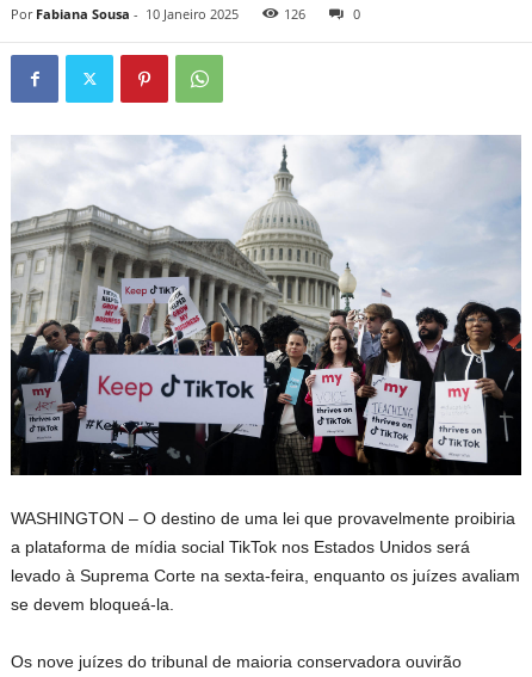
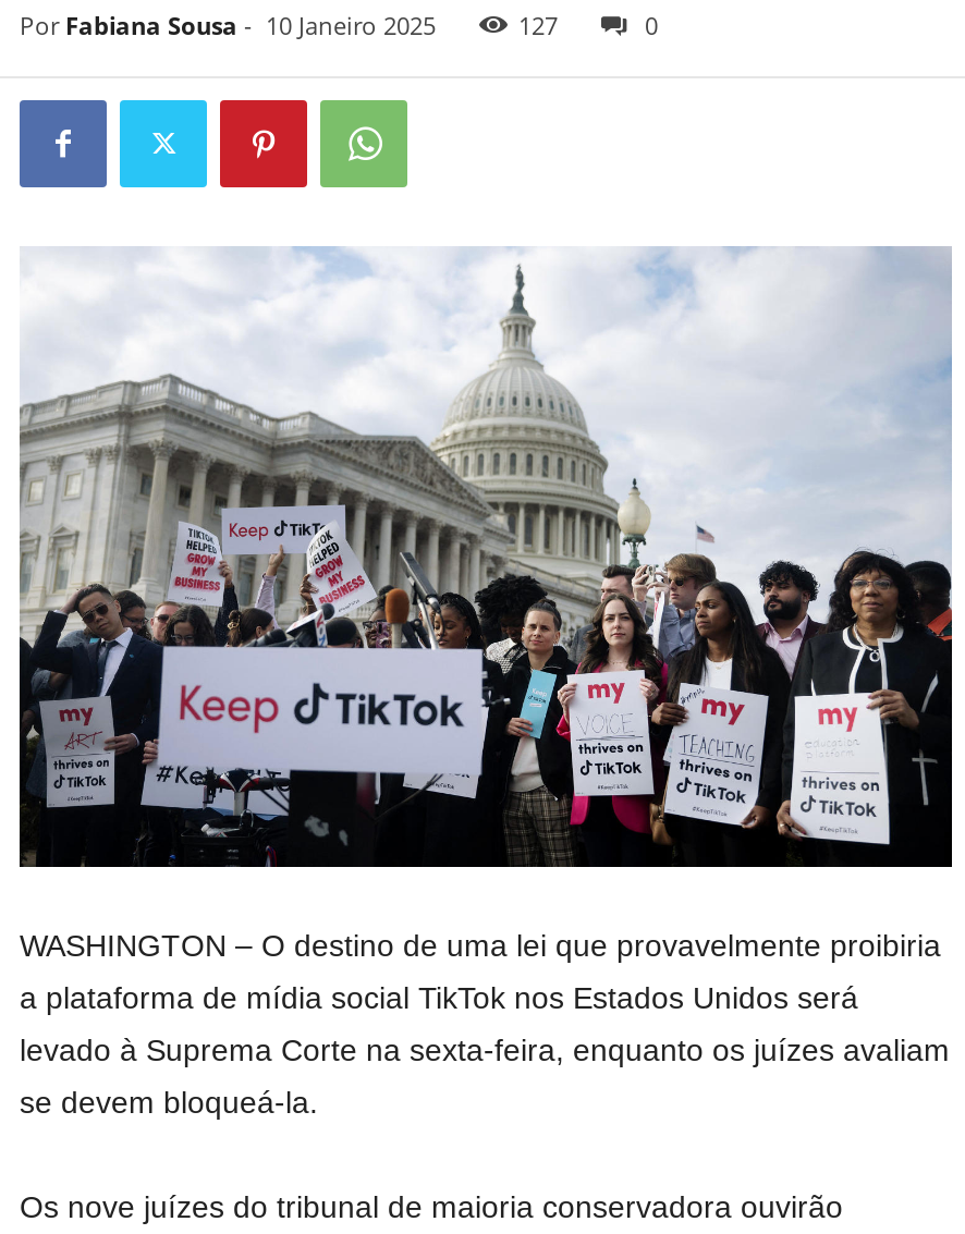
- 126
+ 127
